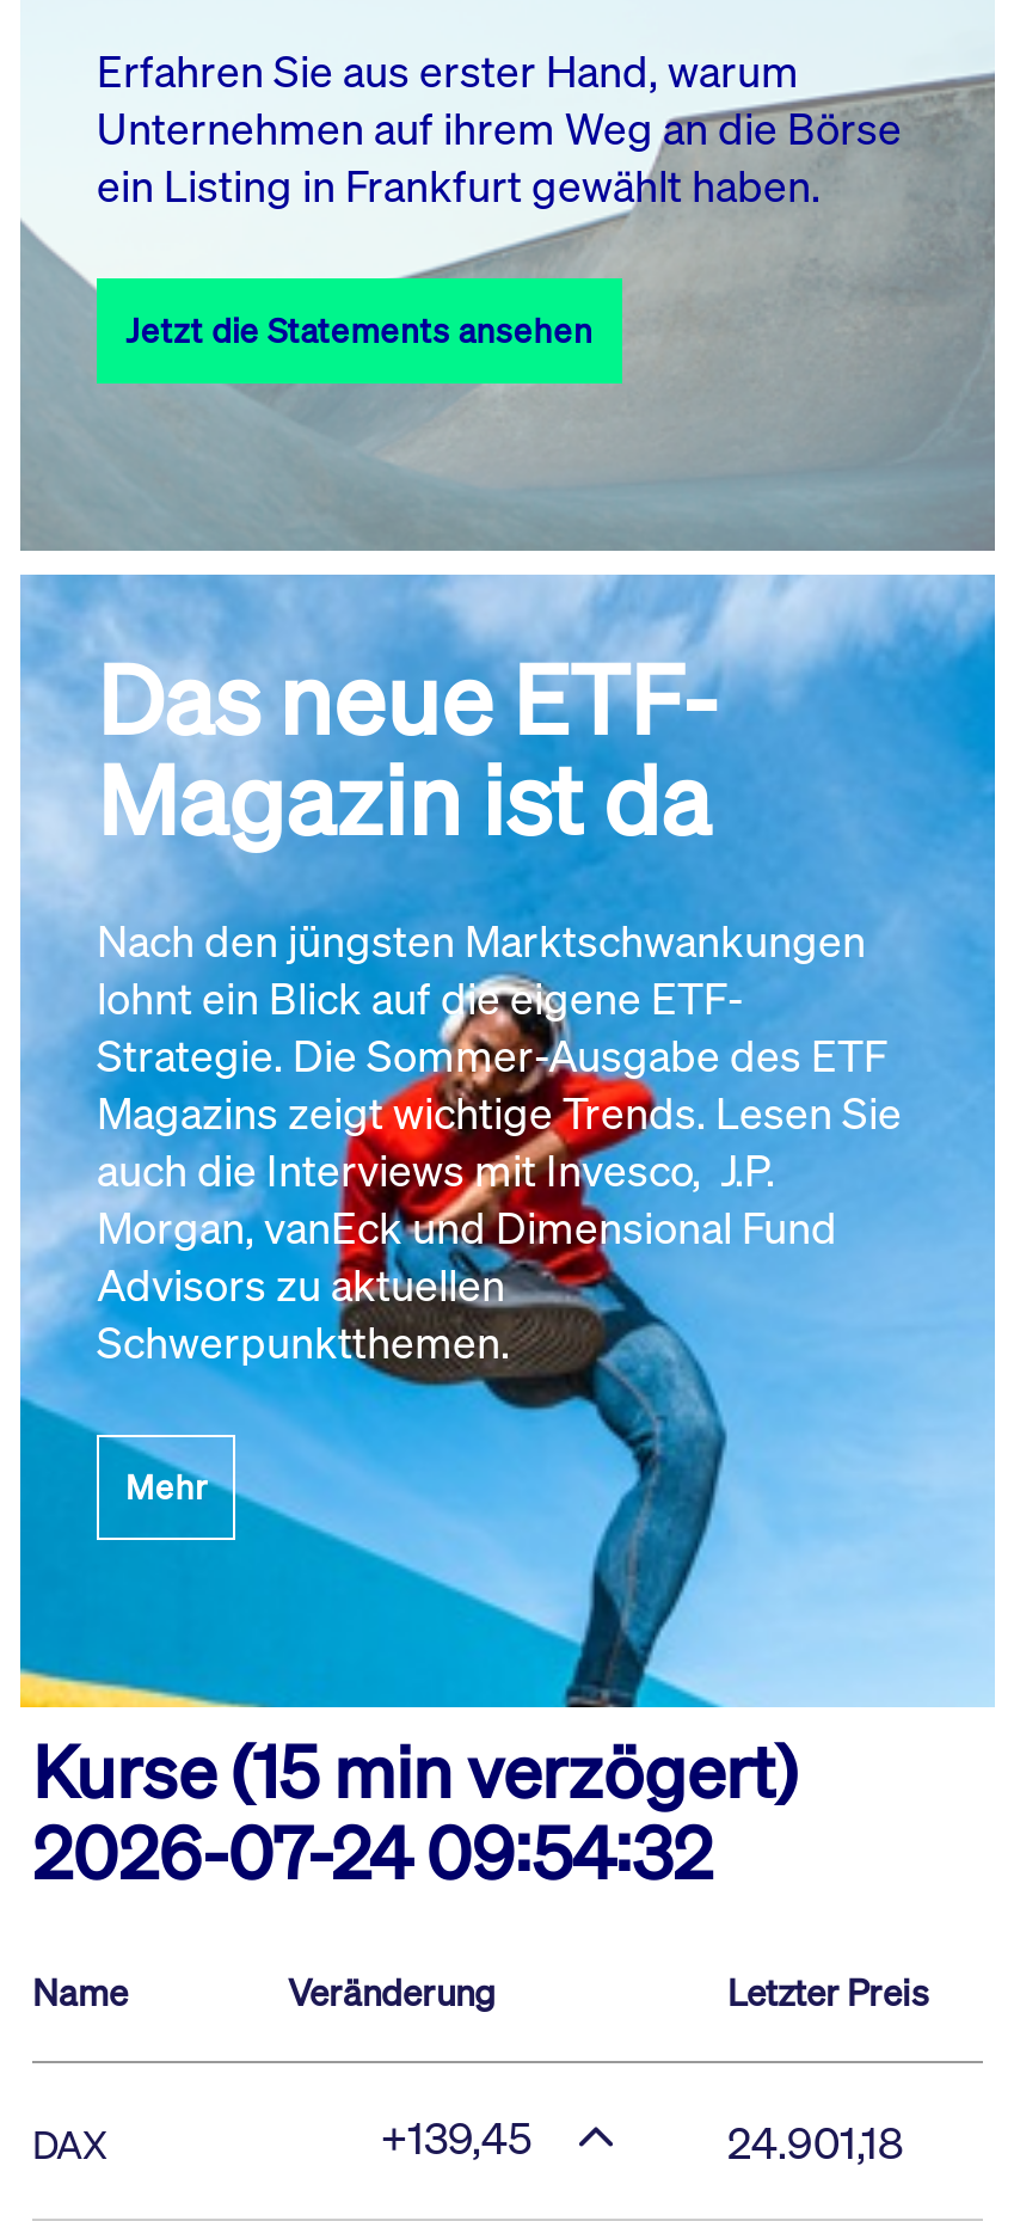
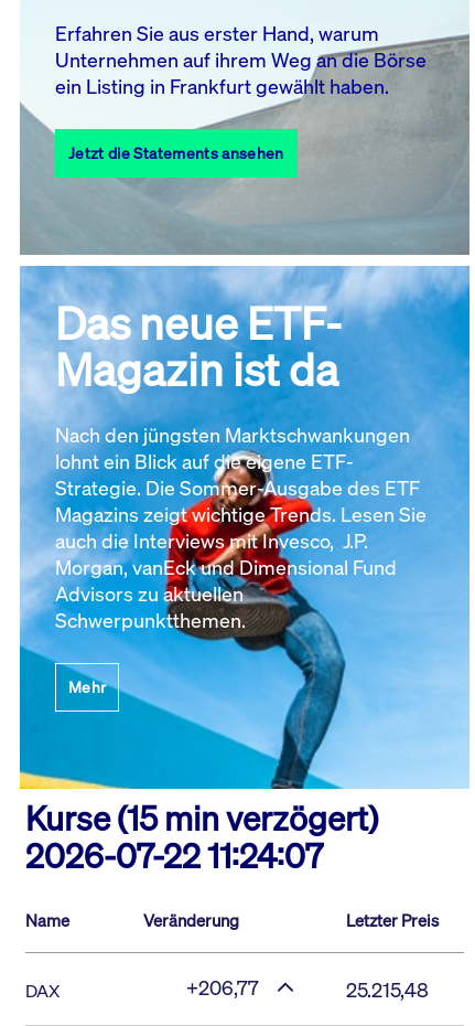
- 2026-07-24 09:54:32
+ 2026-07-22 11:24:07

- +139,45
+ +206,77

- 24.901,18
+ 25.215,48
